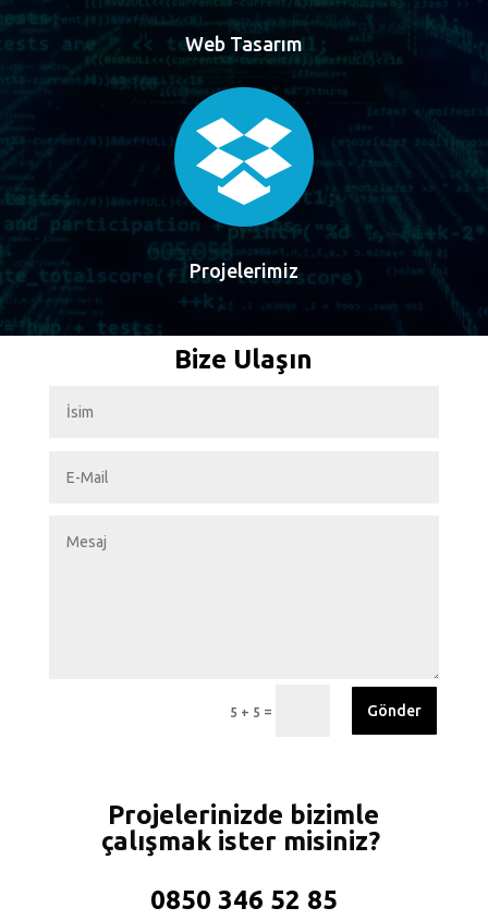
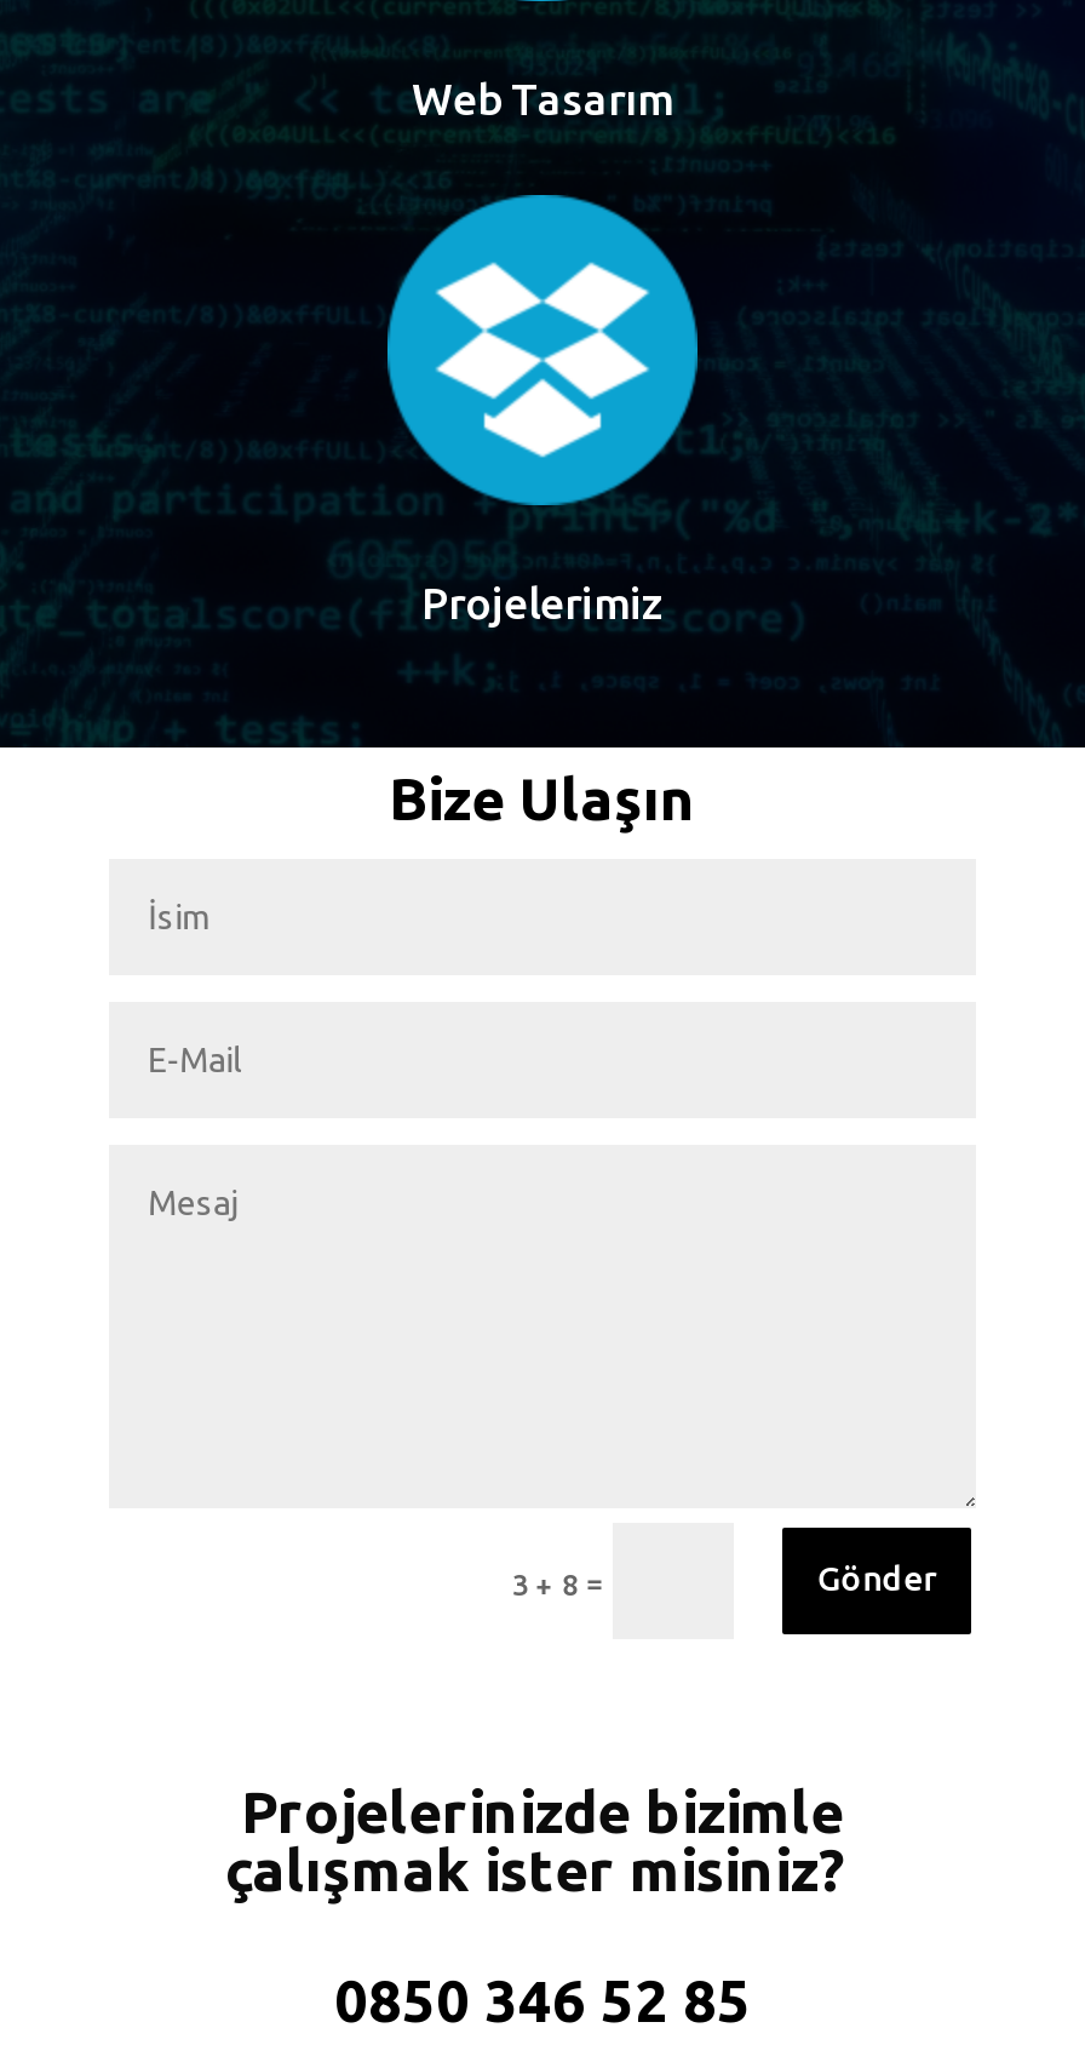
- 5 + 5 =
+ 3 + 8 =
